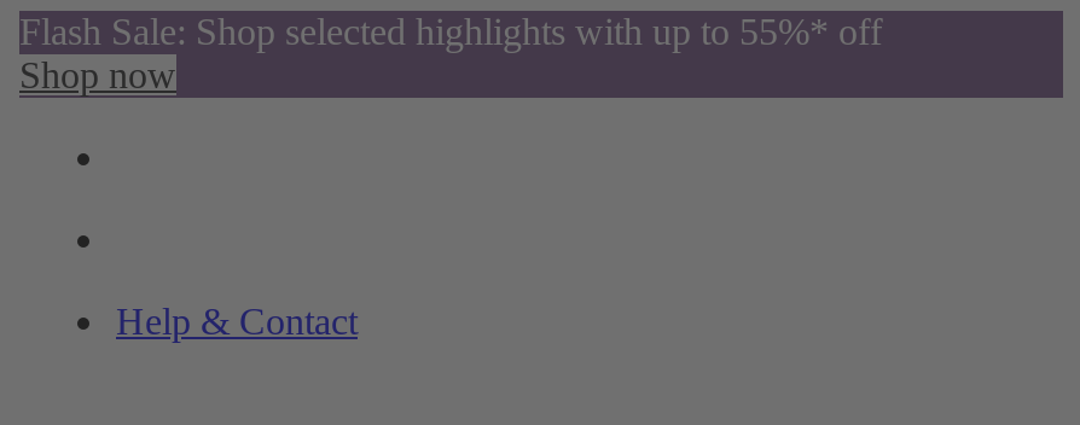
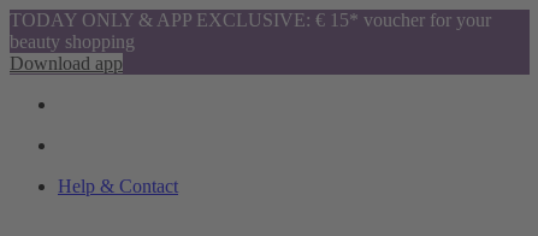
- Flash Sale: Shop selected highlights with up to 55%* off
- Shop now
+ TODAY ONLY & APP EXCLUSIVE: € 15* voucher for your
+ beauty shopping
+ Download app
